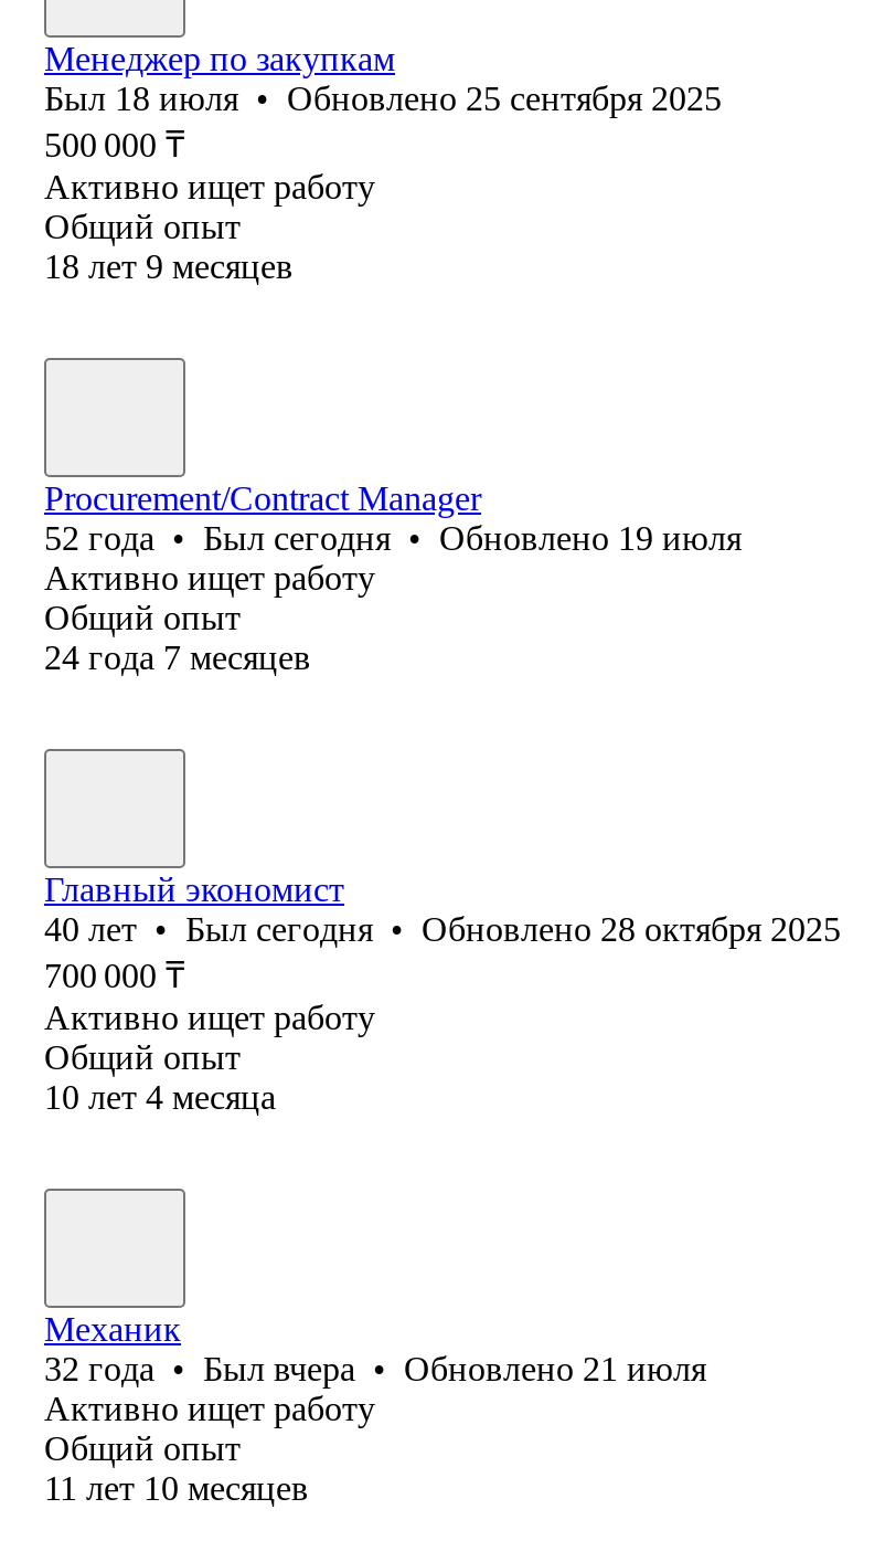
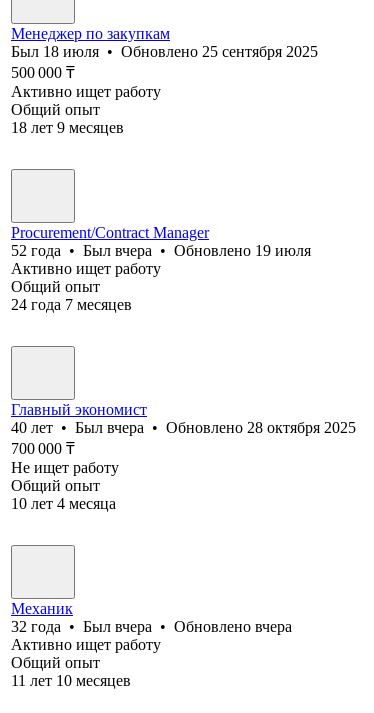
- 52 года • Был сегодня • Обновлено 19 июля
+ 52 года • Был вчера • Обновлено 19 июля

- 40 лет • Был сегодня • Обновлено 28 октября 2025
+ 40 лет • Был вчера • Обновлено 28 октября 2025

- Активно ищет работу
+ Не ищет работу

- 32 года • Был вчера • Обновлено 21 июля
+ 32 года • Был вчера • Обновлено вчера
